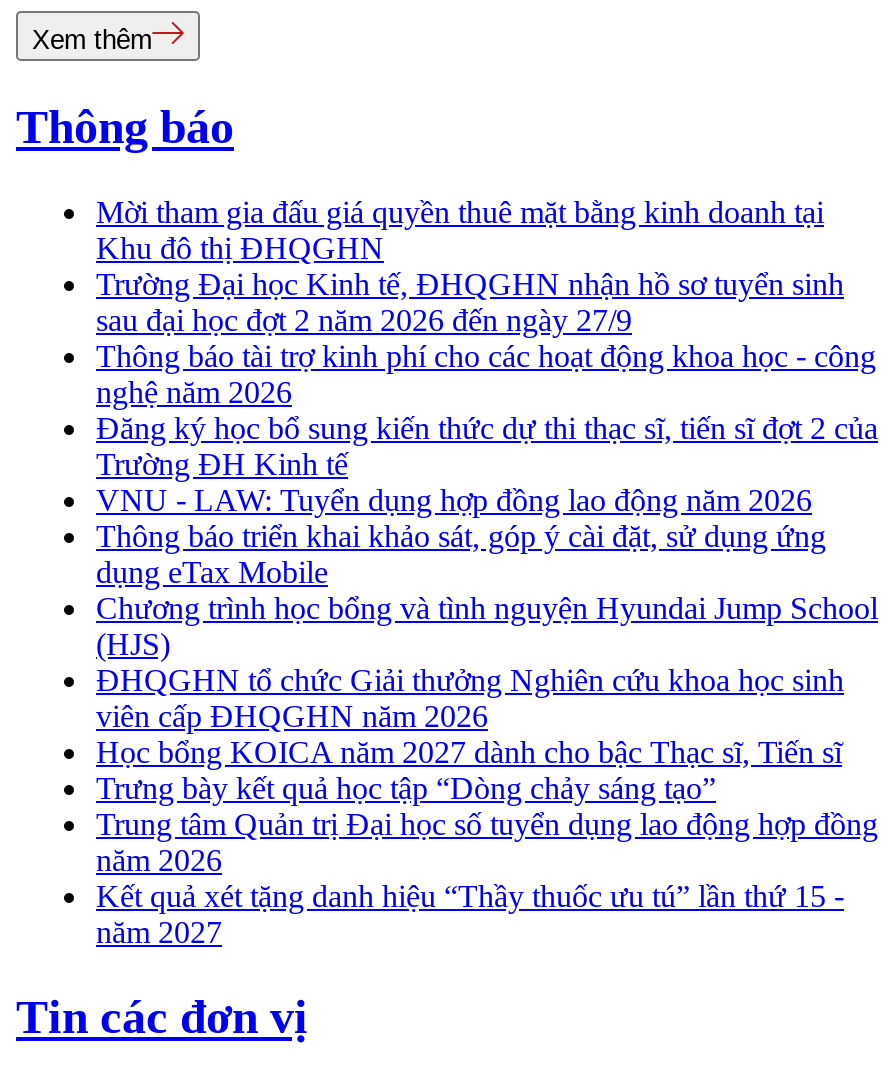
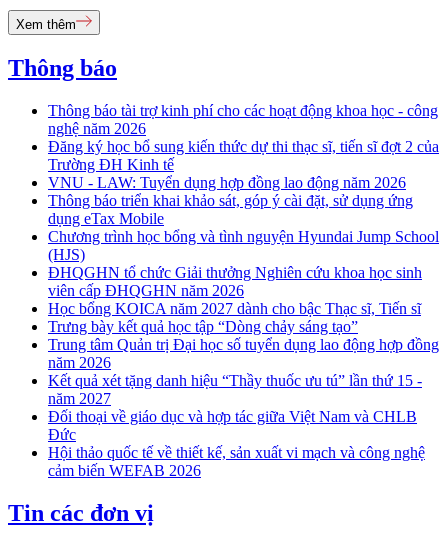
- Mời tham gia đấu giá quyền thuê mặt bằng kinh doanh tại
- Khu đô thị ĐHQGHN
- Trường Đại học Kinh tế, ĐHQGHN nhận hồ sơ tuyển sinh
- sau đại học đợt 2 năm 2026 đến ngày 27/9

moved up: Thông báo tài trợ kinh phí cho các hoạt động khoa học - công | nghệ năm 2026 | Đăng ký học bổ sung kiến thức dự thi thạc sĩ, tiến sĩ đợt 2 của | ... | Kết quả xét tặng danh hiệu “Thầy thuốc ưu tú” lần thứ 15 - | năm 2027

+ Đối thoại về giáo dục và hợp tác giữa Việt Nam và CHLB
+ Đức
+ Hội thảo quốc tế về thiết kế, sản xuất vi mạch và công nghệ
+ cảm biến WEFAB 2026
